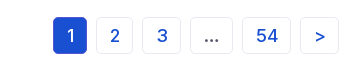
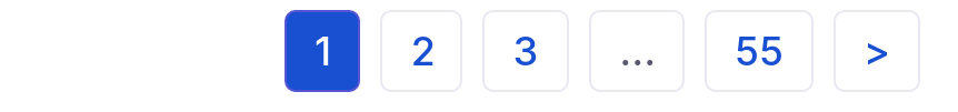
- 54
+ 55
